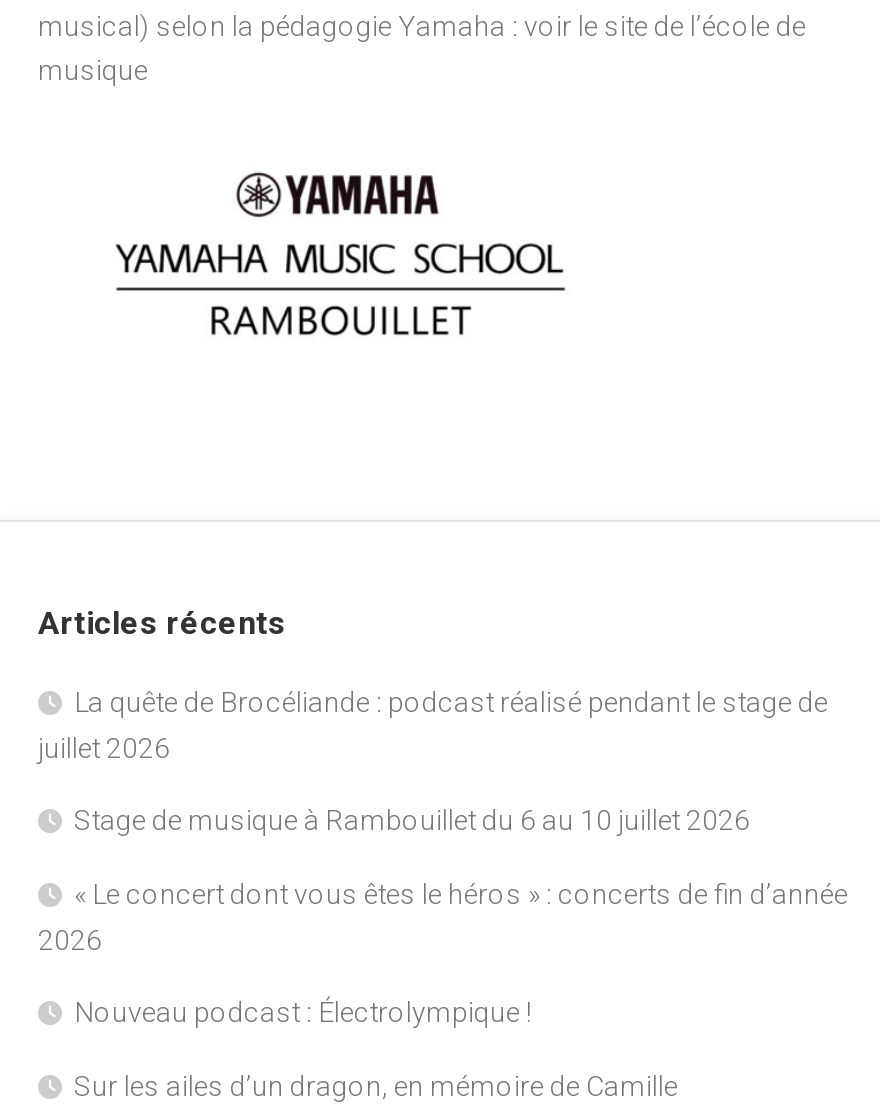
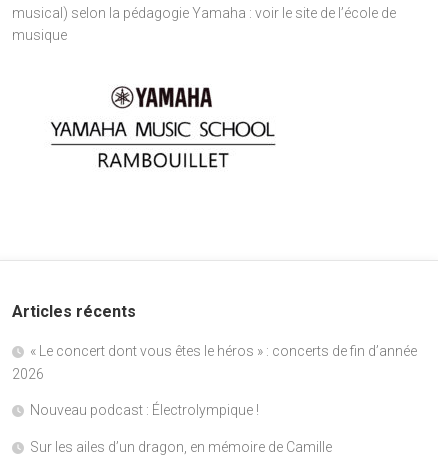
- La quête de Brocéliande : podcast réalisé pendant le stage de
- juillet 2026
- Stage de musique à Rambouillet du 6 au 10 juillet 2026
